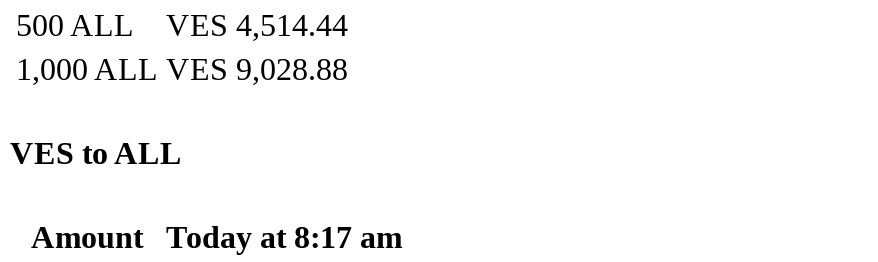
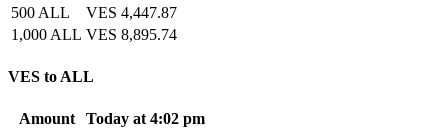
- 500 ALL VES 4,514.44
+ 500 ALL VES 4,447.87

- 1,000 ALL VES 9,028.88
+ 1,000 ALL VES 8,895.74

- Amount Today at 8:17 am
+ Amount Today at 4:02 pm
